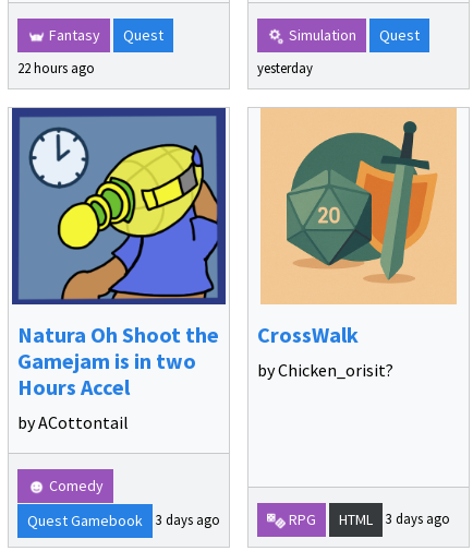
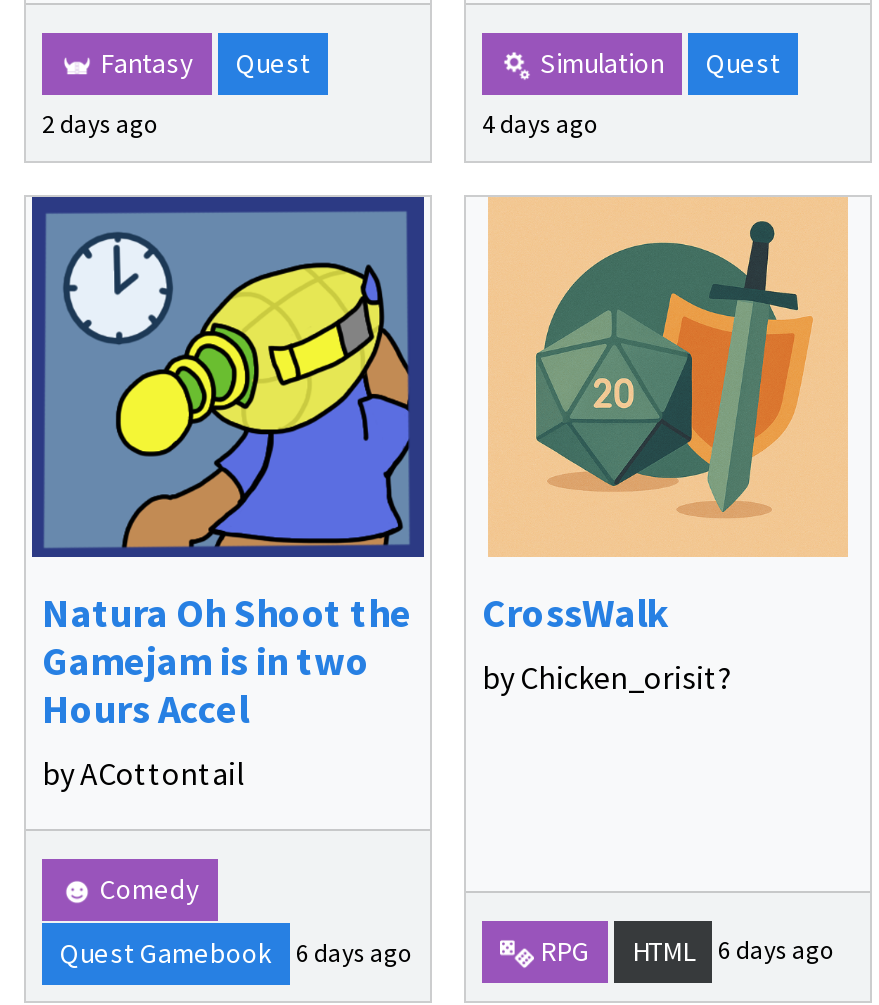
- 22 hours ago
+ 2 days ago

- yesterday
+ 4 days ago

- Quest Gamebook 3 days ago
+ Quest Gamebook 6 days ago

- RPG HTML 3 days ago
+ RPG HTML 6 days ago
